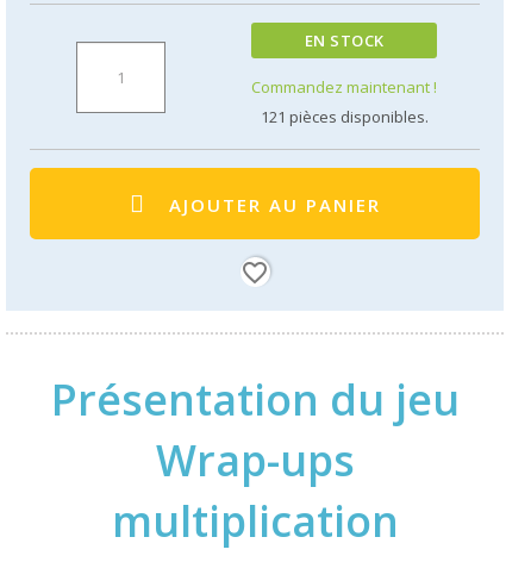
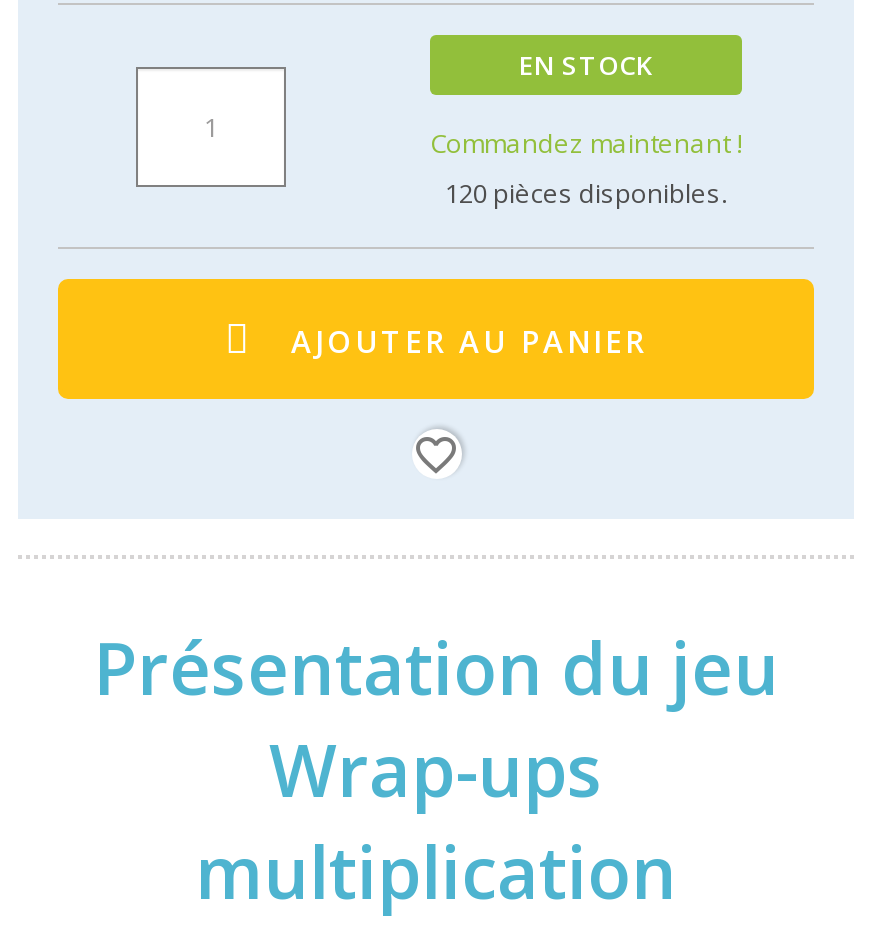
- 121 pièces disponibles.
+ 120 pièces disponibles.
